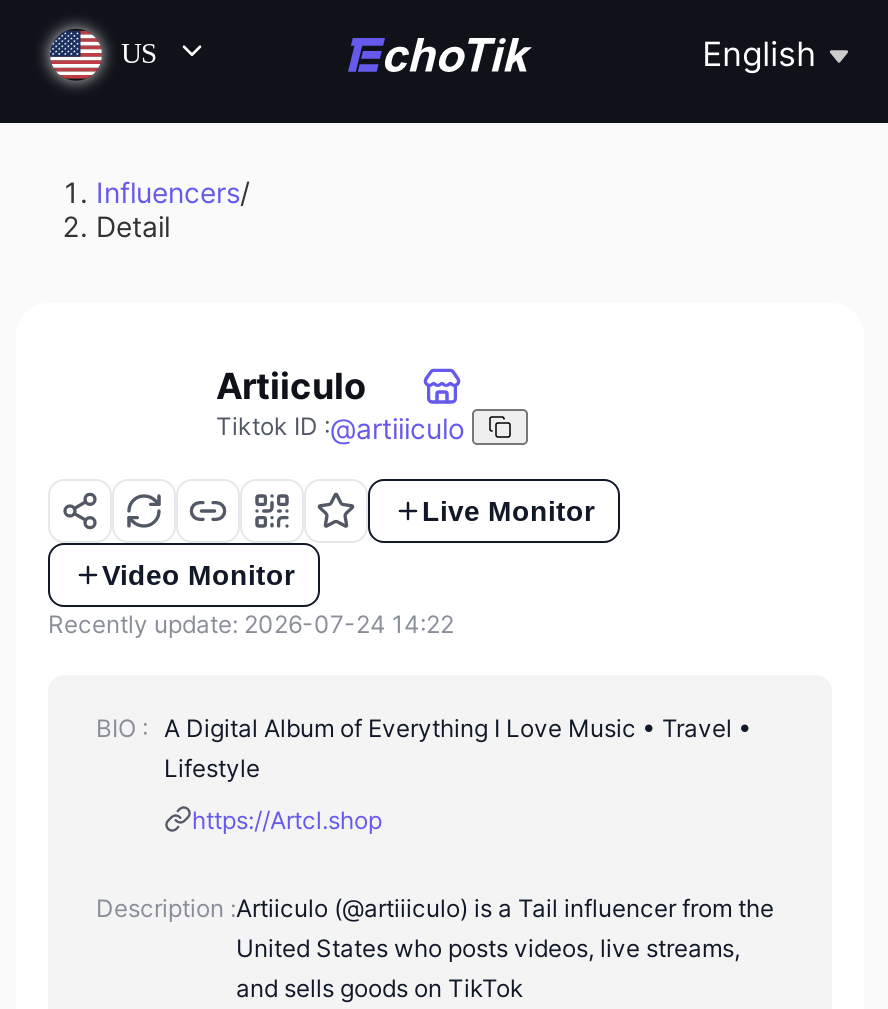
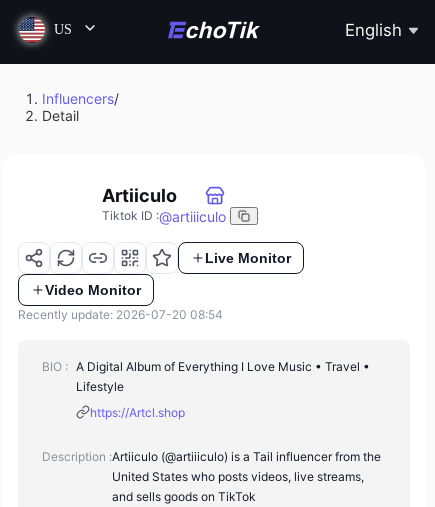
- Recently update: 2026-07-24 14:22
+ Recently update: 2026-07-20 08:54
